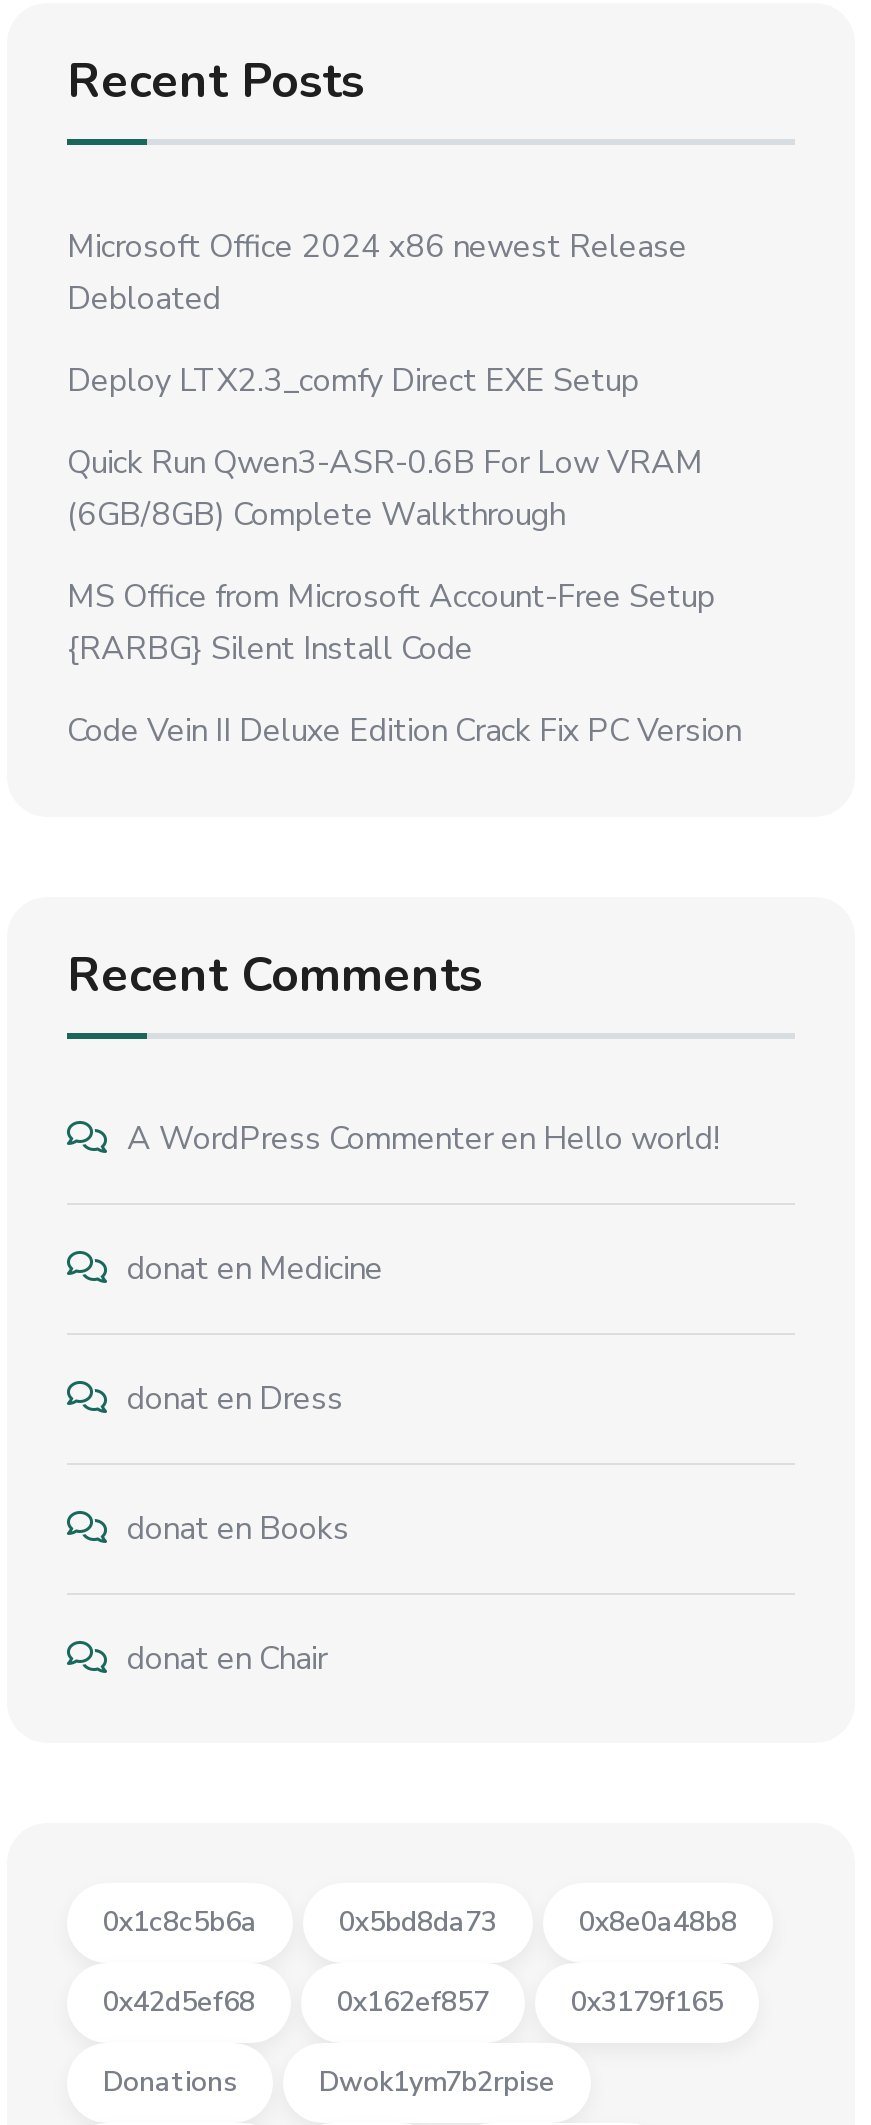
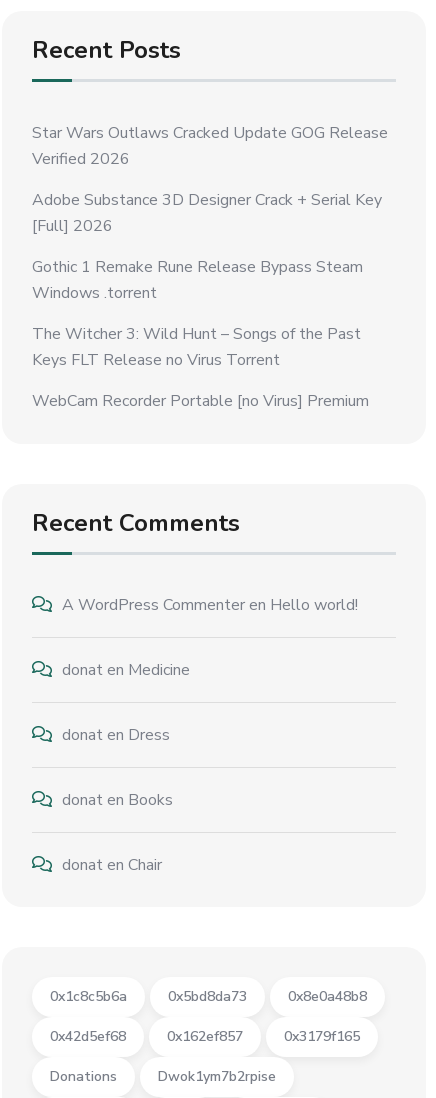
- Microsoft Office 2024 x86 newest Release
- Debloated
+ Star Wars Outlaws Cracked Update GOG Release
+ Verified 2026

- Deploy LTX2.3_comfy Direct EXE Setup
+ Adobe Substance 3D Designer Crack + Serial Key
+ [Full] 2026

- Quick Run Qwen3-ASR-0.6B For Low VRAM
- (6GB/8GB) Complete Walkthrough
+ Gothic 1 Remake Rune Release Bypass Steam
+ Windows .torrent

- MS Office from Microsoft Account-Free Setup
- {RARBG} Silent Install Code
+ The Witcher 3: Wild Hunt – Songs of the Past
+ Keys FLT Release no Virus Torrent

- Code Vein II Deluxe Edition Crack Fix PC Version
+ WebCam Recorder Portable [no Virus] Premium
